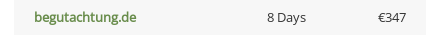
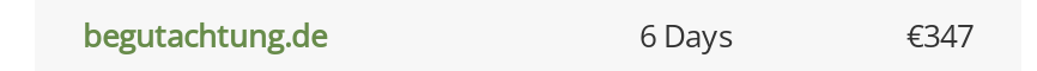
- 8 Days
+ 6 Days
